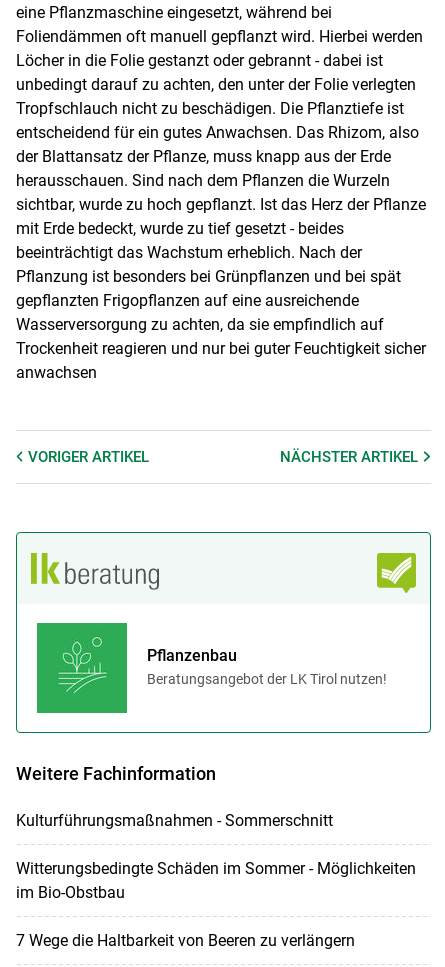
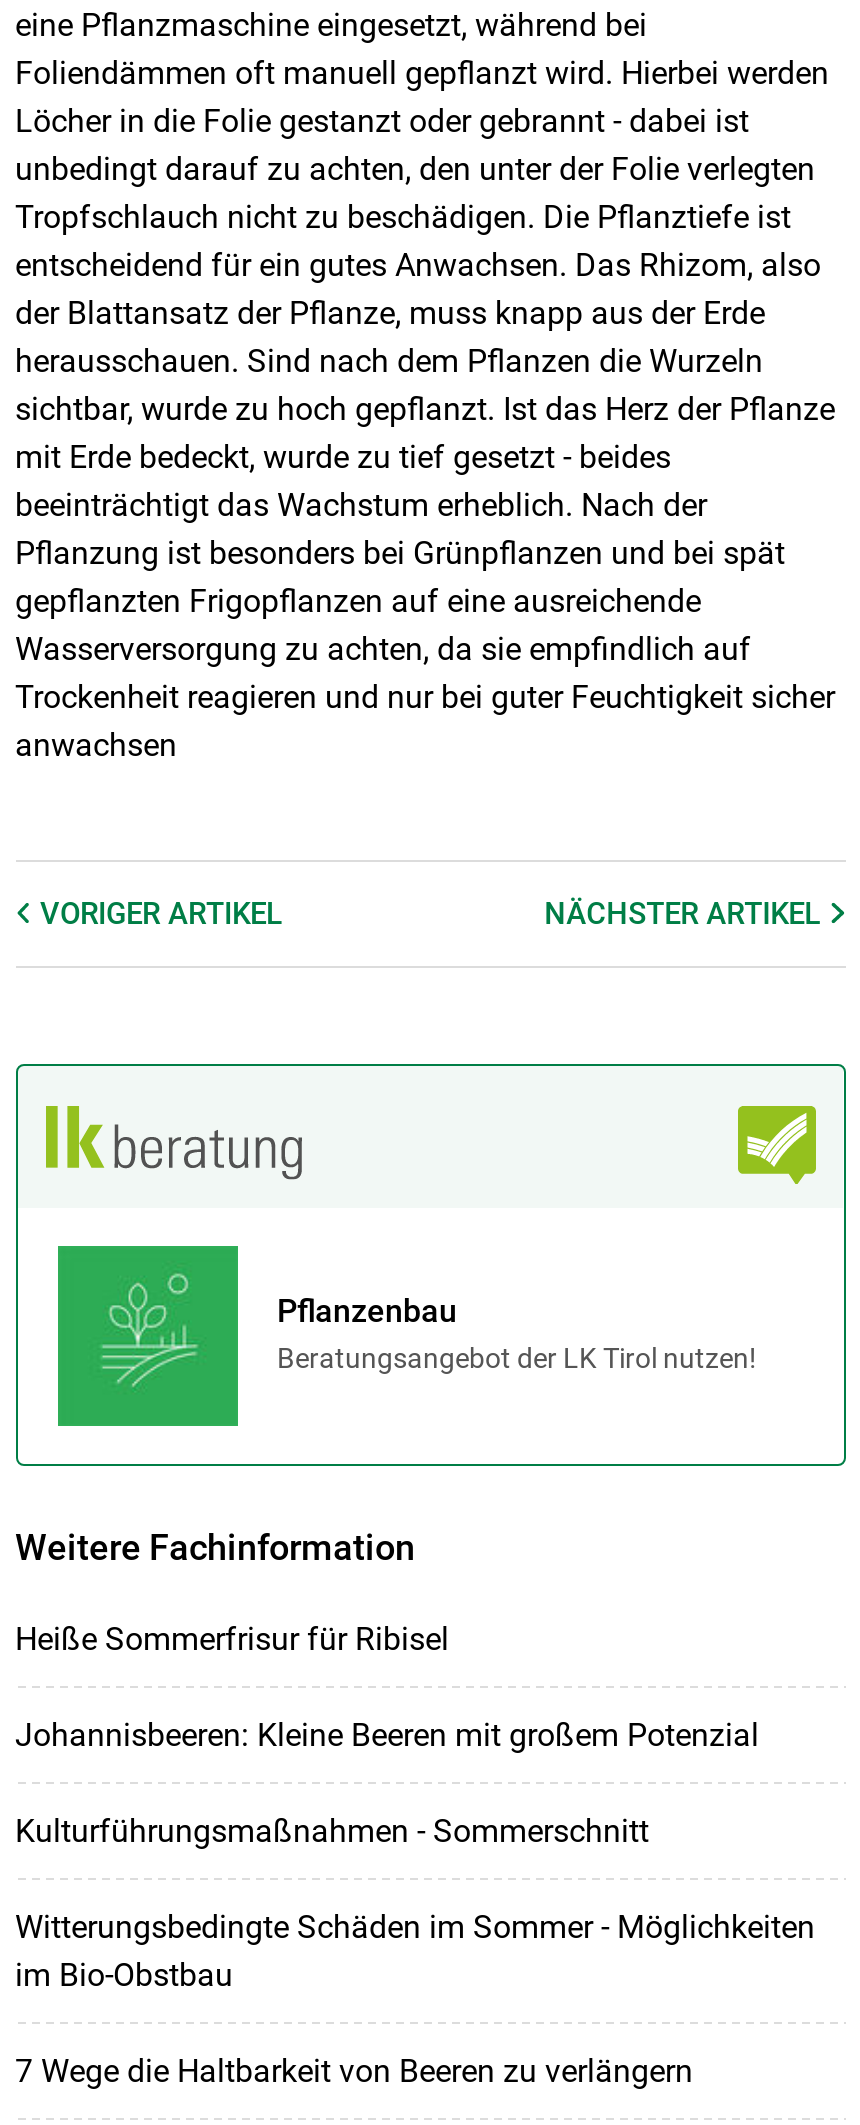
+ Heiße Sommerfrisur für Ribisel
+ Johannisbeeren: Kleine Beeren mit großem Potenzial
